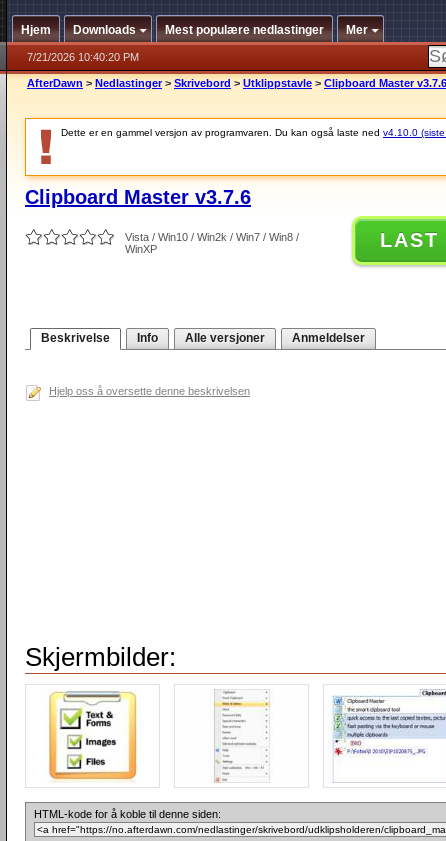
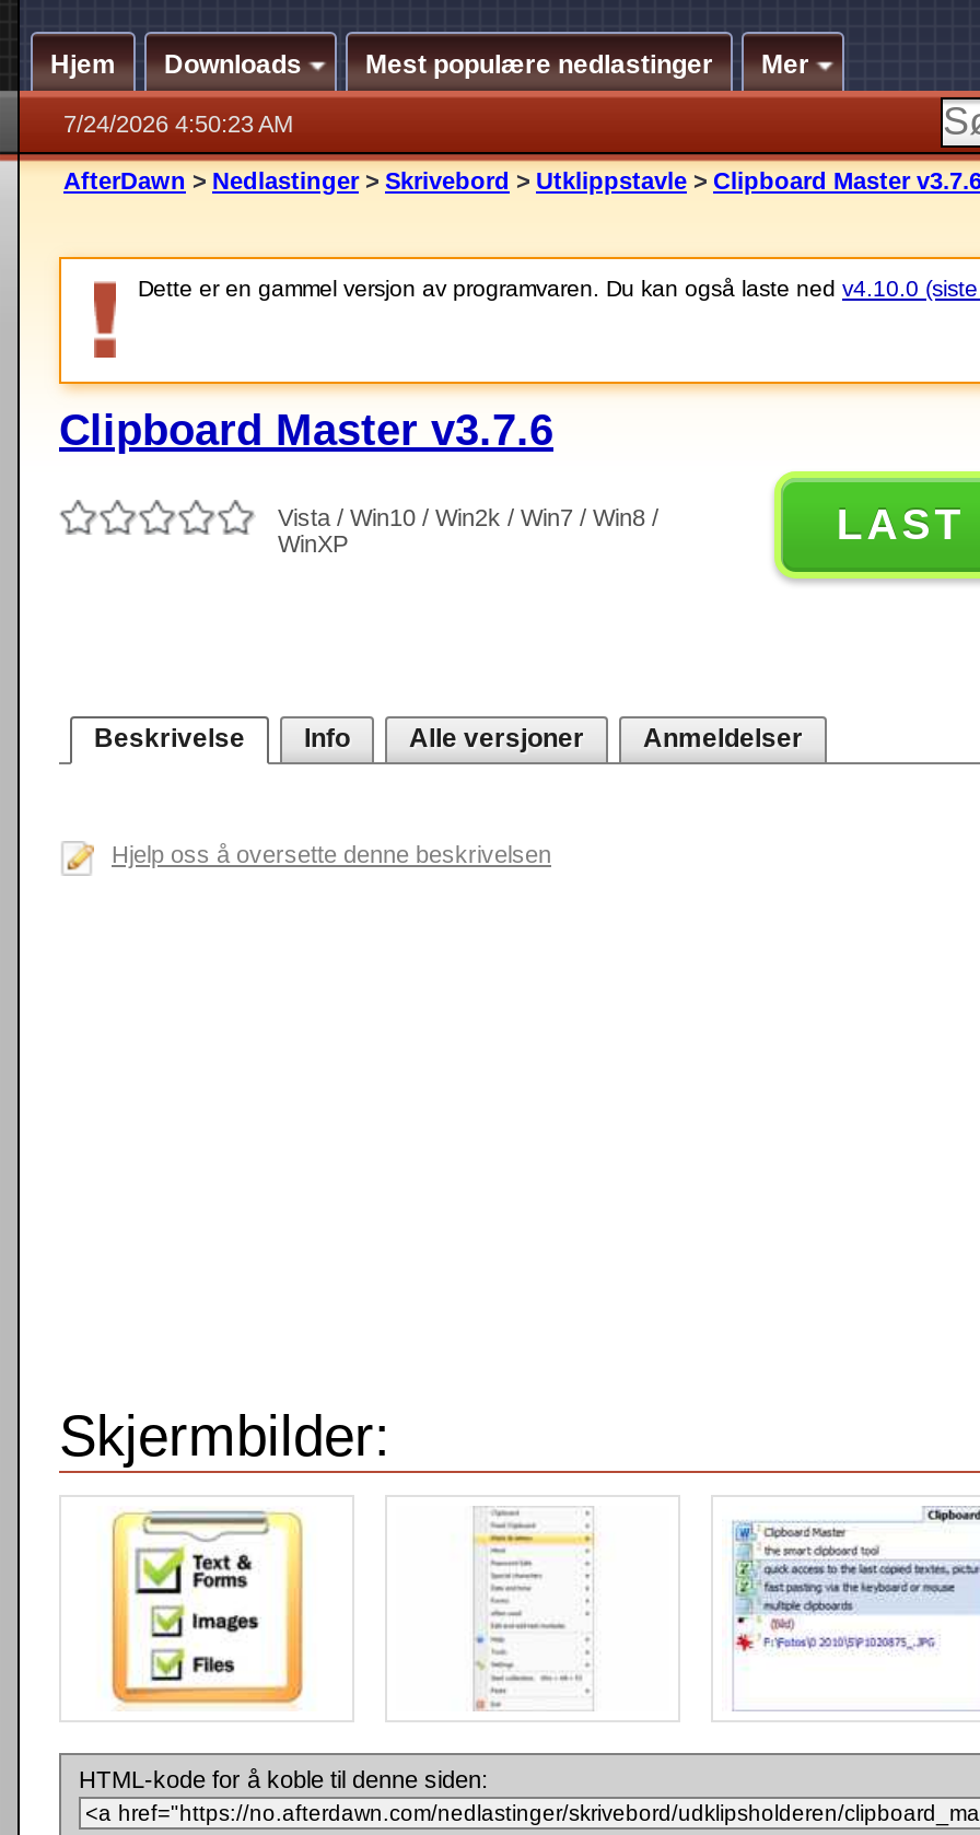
- 7/21/2026 10:40:20 PM
+ 7/24/2026 4:50:23 AM
